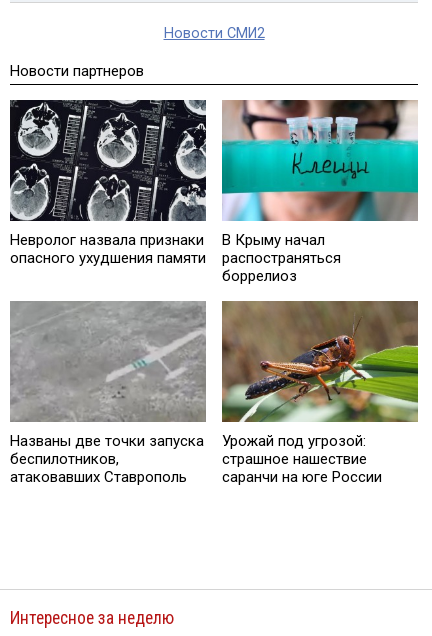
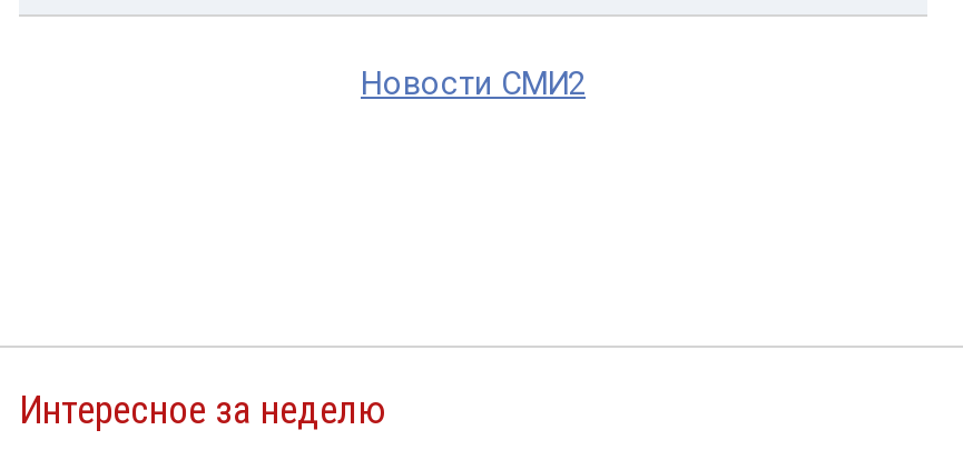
- Новости партнеров

- [image]
- Невролог назвала признаки
- опасного ухудшения памяти

- [image]
- В Крыму начал
- распостраняться
- боррелиоз

- [image]
- Названы две точки запуска
- беспилотников,
- атаковавших Ставрополь

- [image]
- Урожай под угрозой:
- страшное нашествие
- саранчи на юге России
